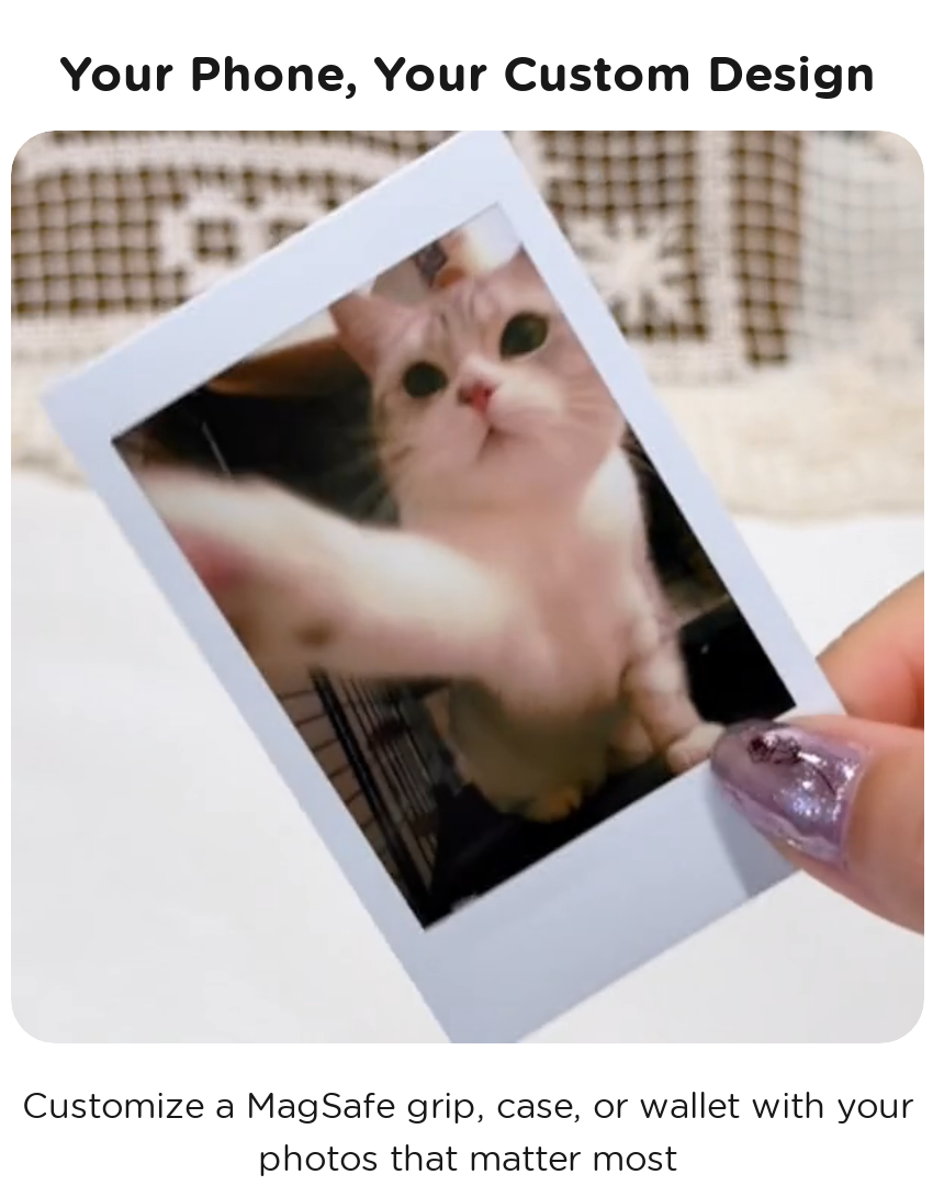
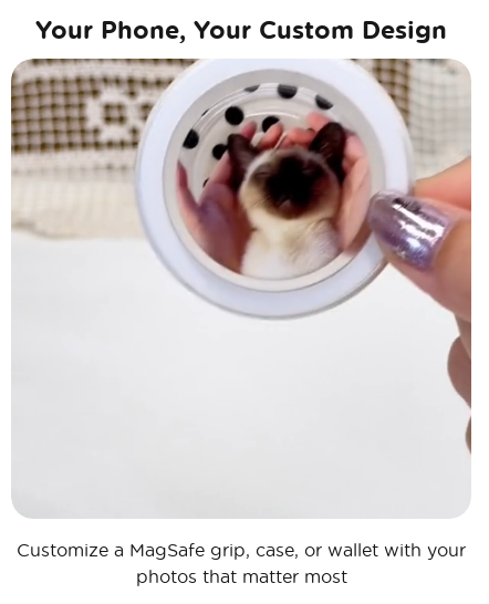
- [image]
+ [image]
